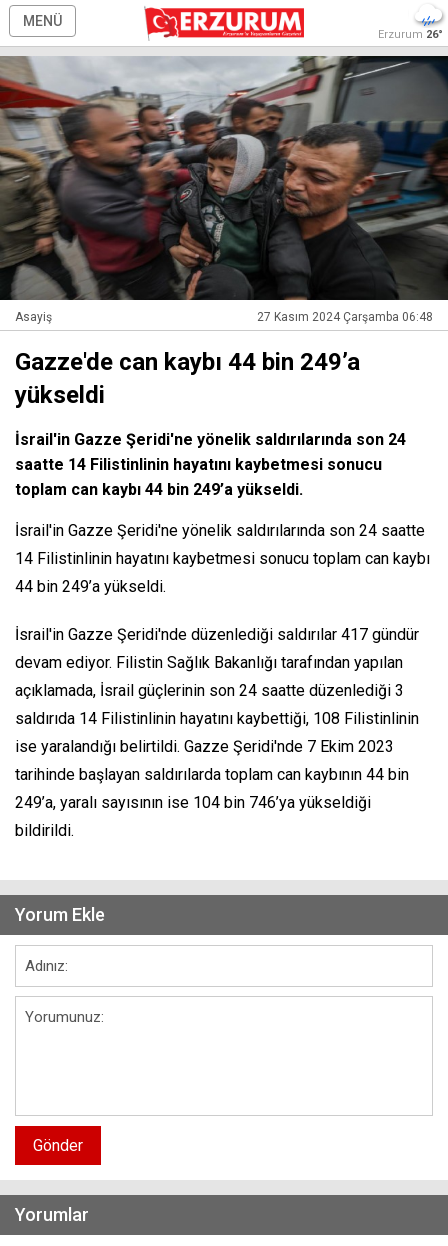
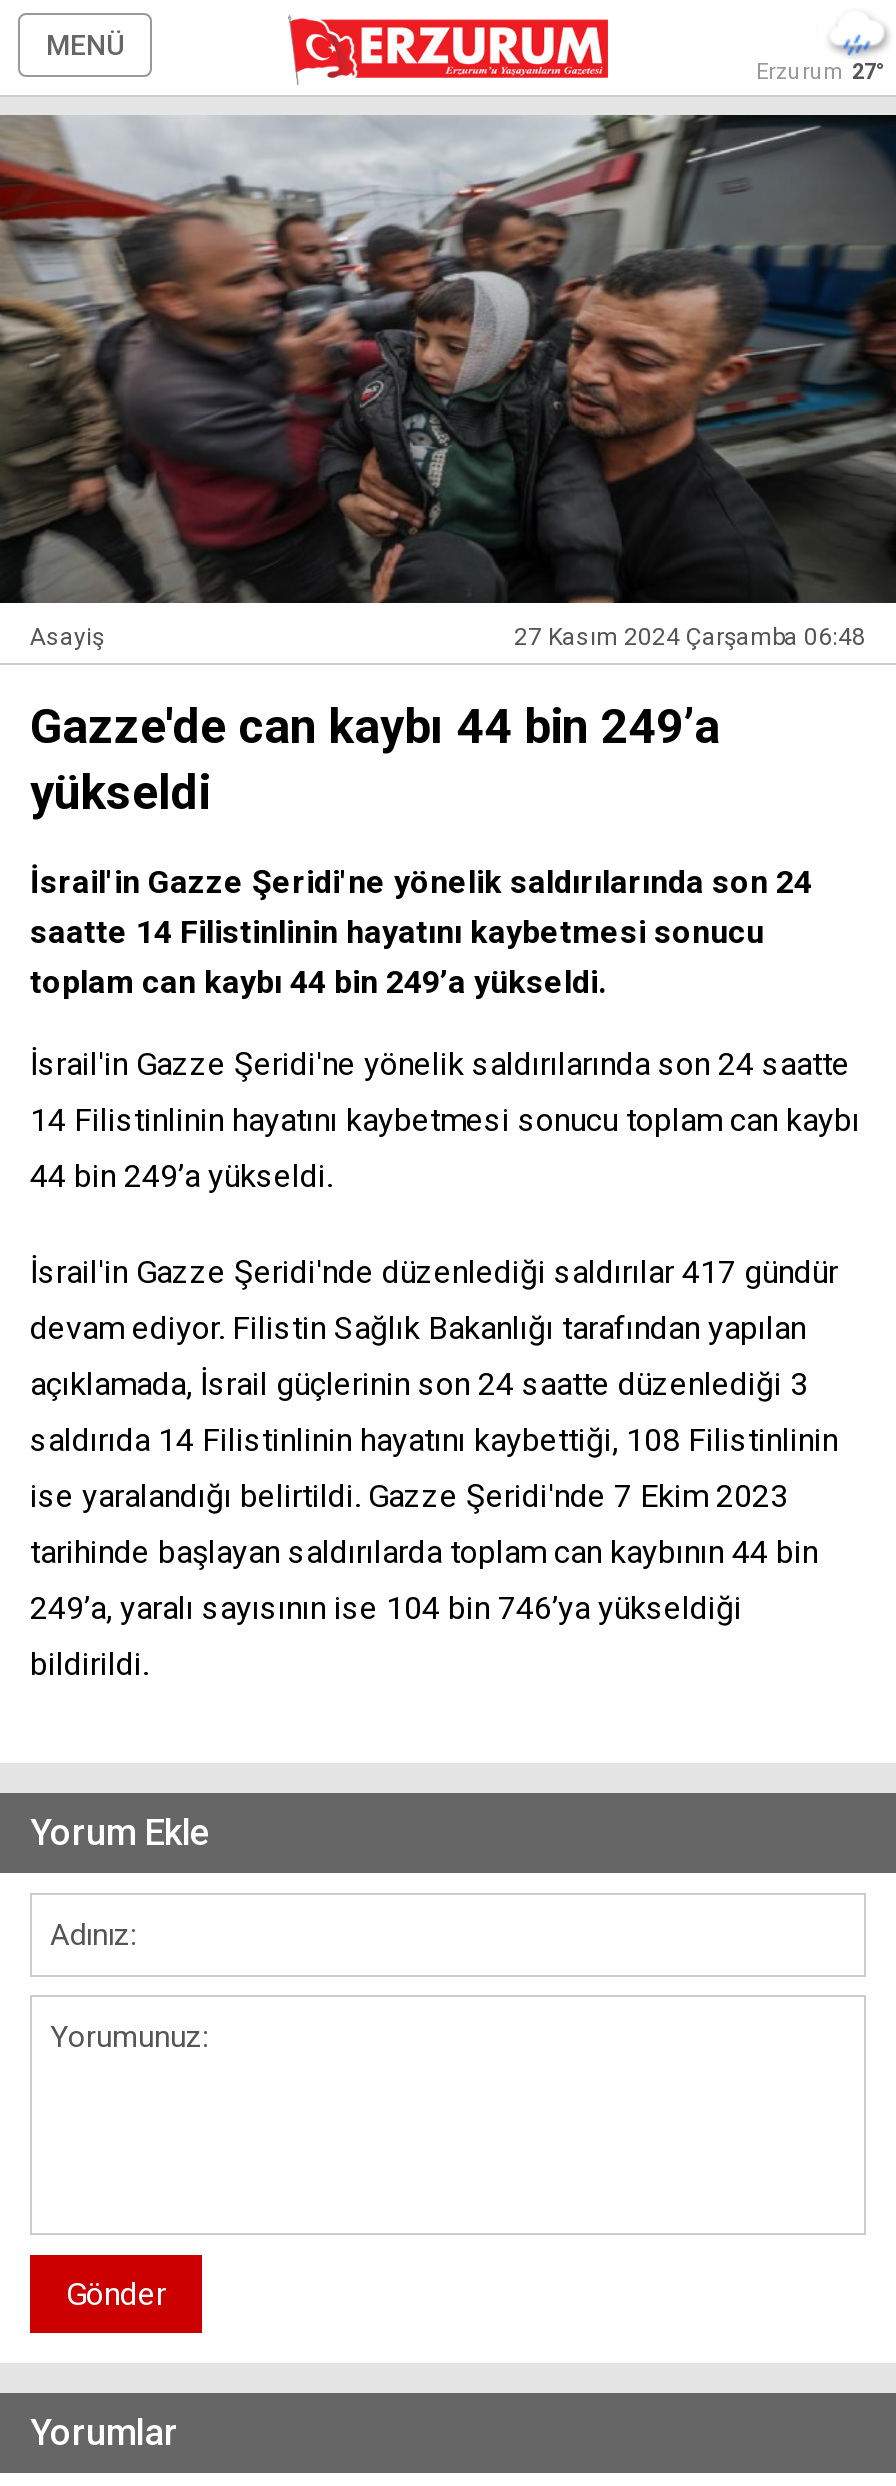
- Erzurum 26°
+ Erzurum 27°
